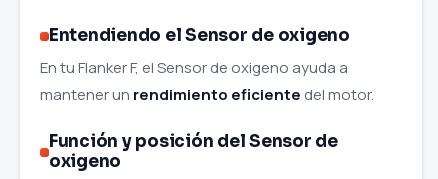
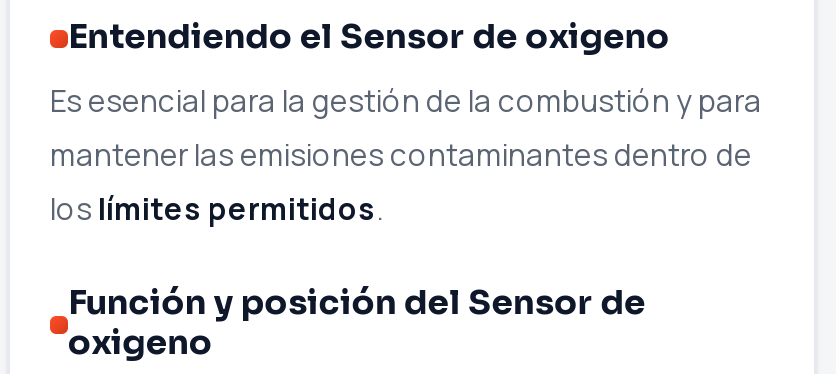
- En tu Flanker F, el Sensor de oxigeno ayuda a
- mantener un rendimiento eficiente del motor.
+ Es esencial para la gestión de la combustión y para
+ mantener las emisiones contaminantes dentro de
+ los límites permitidos.
